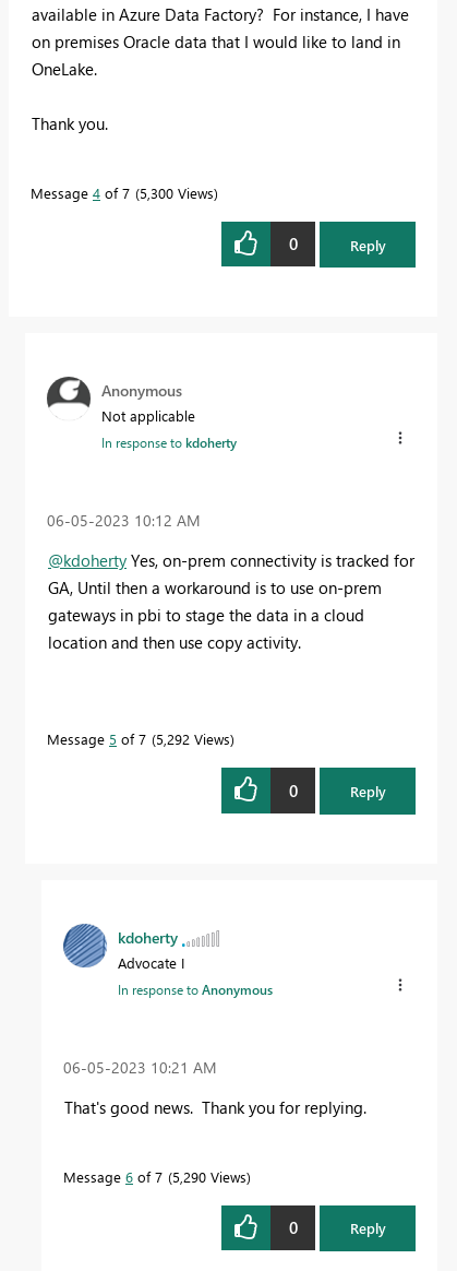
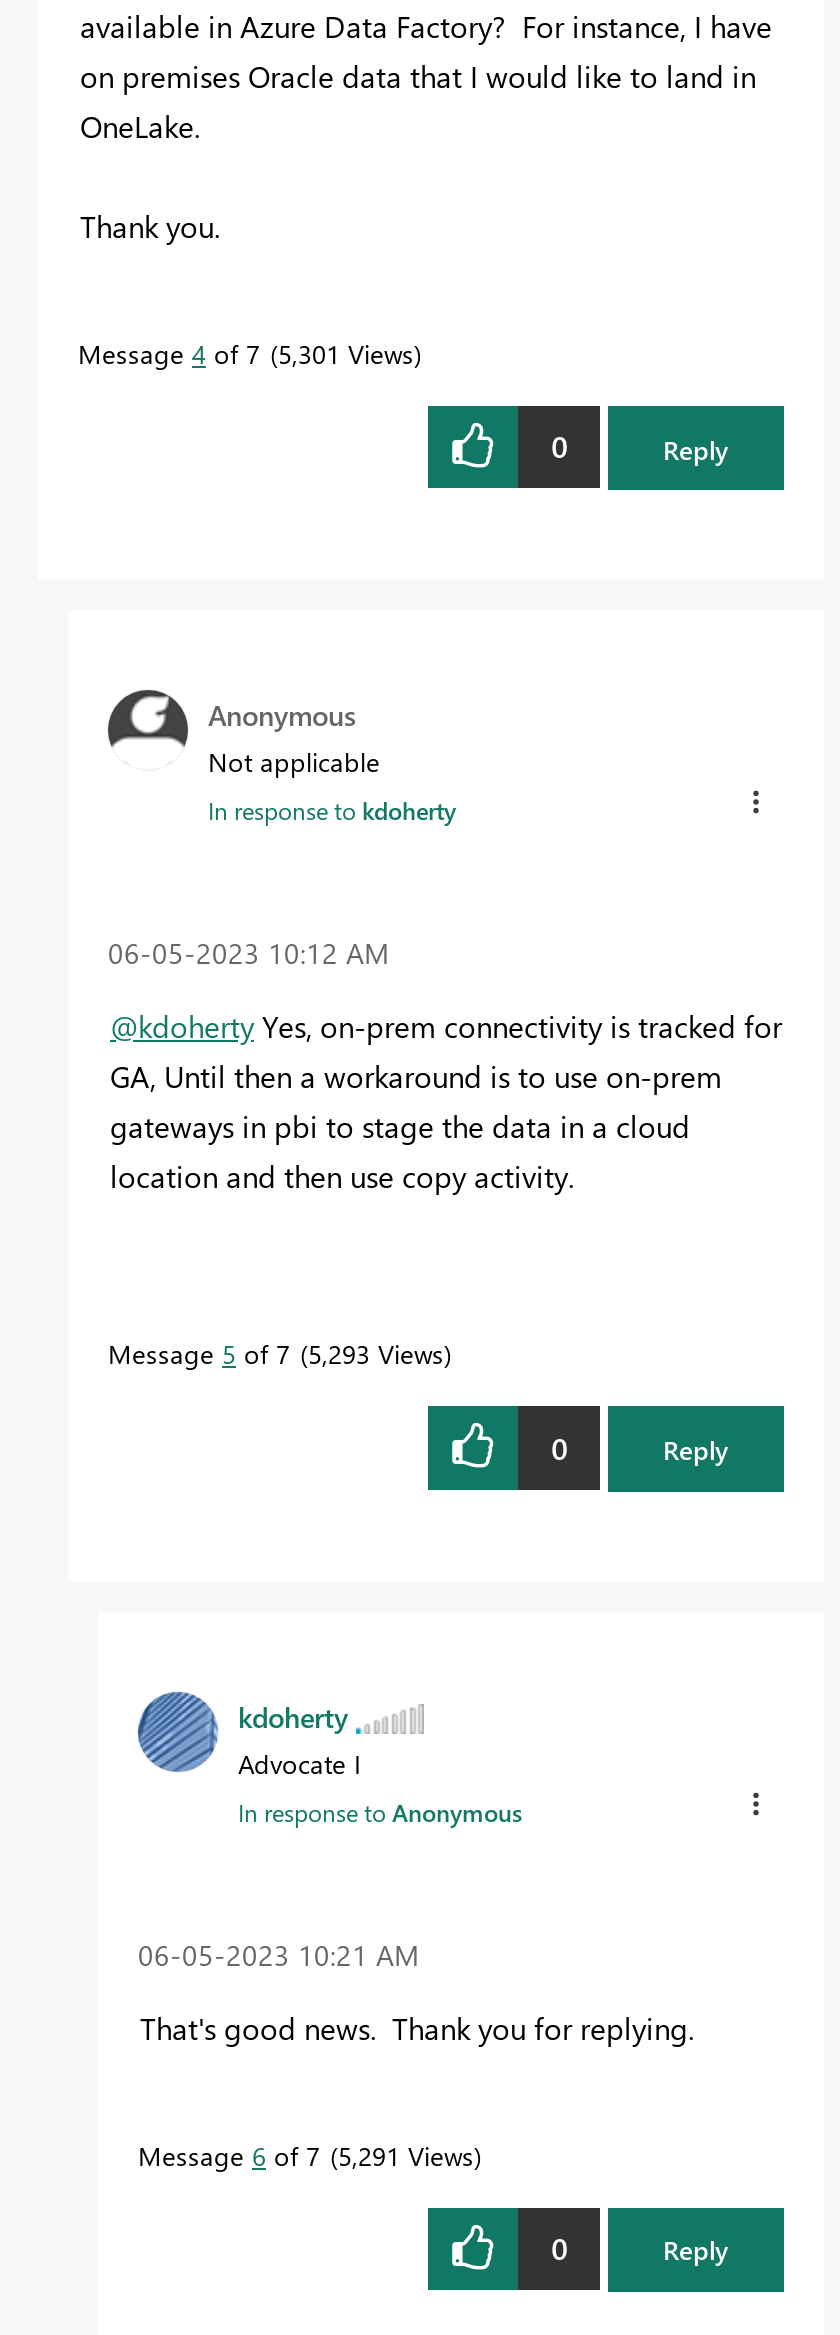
- Message 4 of 7 5,300 Views
+ Message 4 of 7 5,301 Views

- Message 5 of 7 5,292 Views
+ Message 5 of 7 5,293 Views

- Message 6 of 7 5,290 Views
+ Message 6 of 7 5,291 Views
